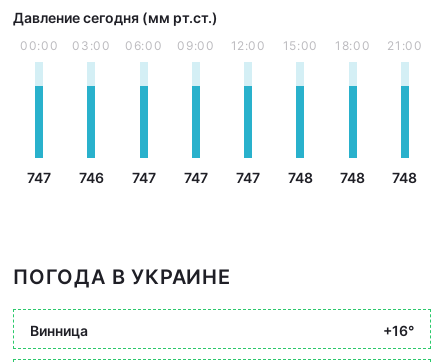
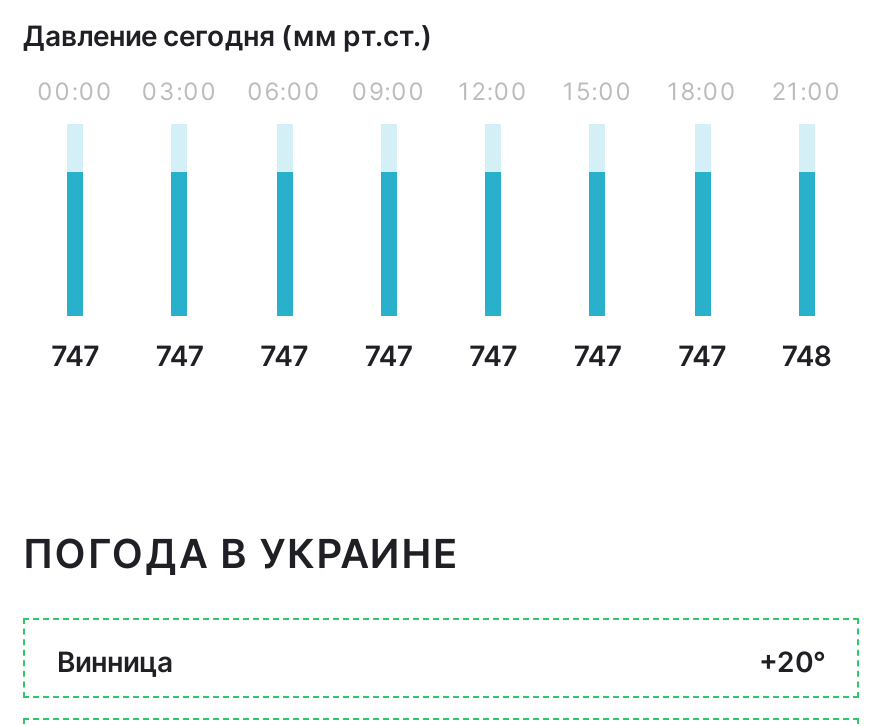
- 746
+ 747

- 748
+ 747

- 748
+ 747

- +16°
+ +20°
